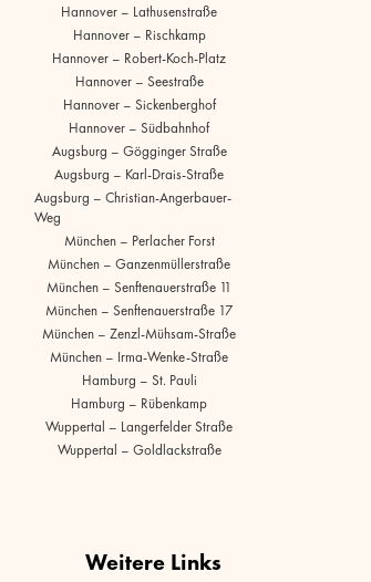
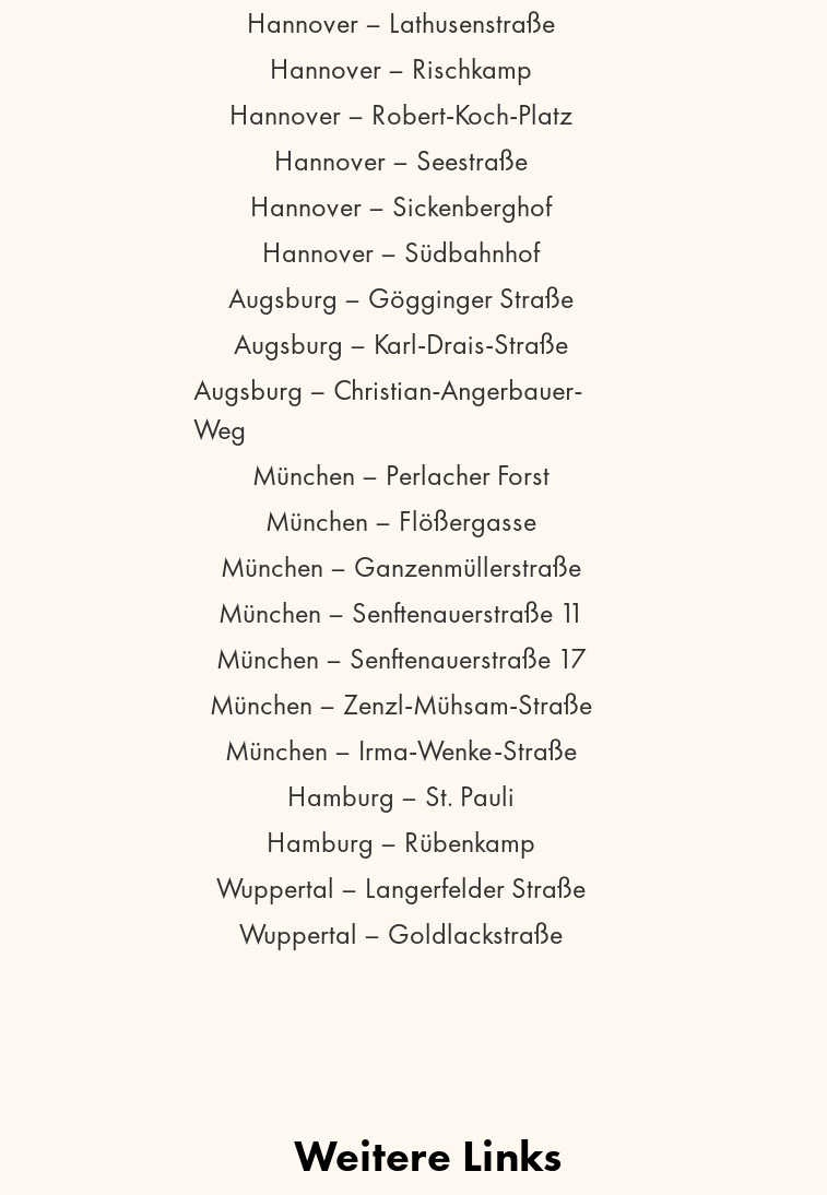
+ München – Flößergasse
